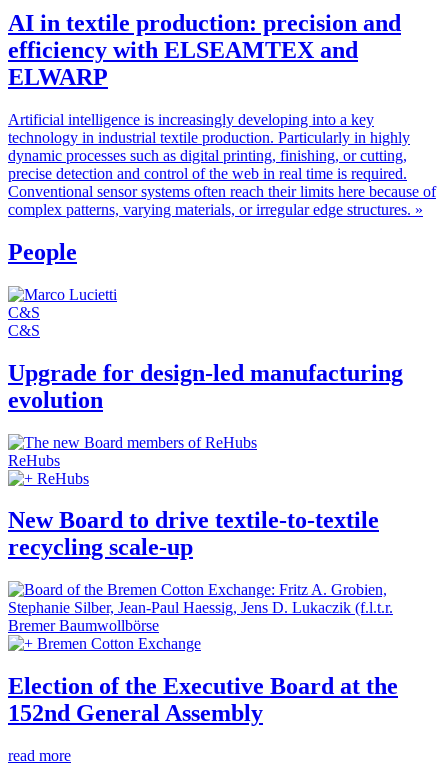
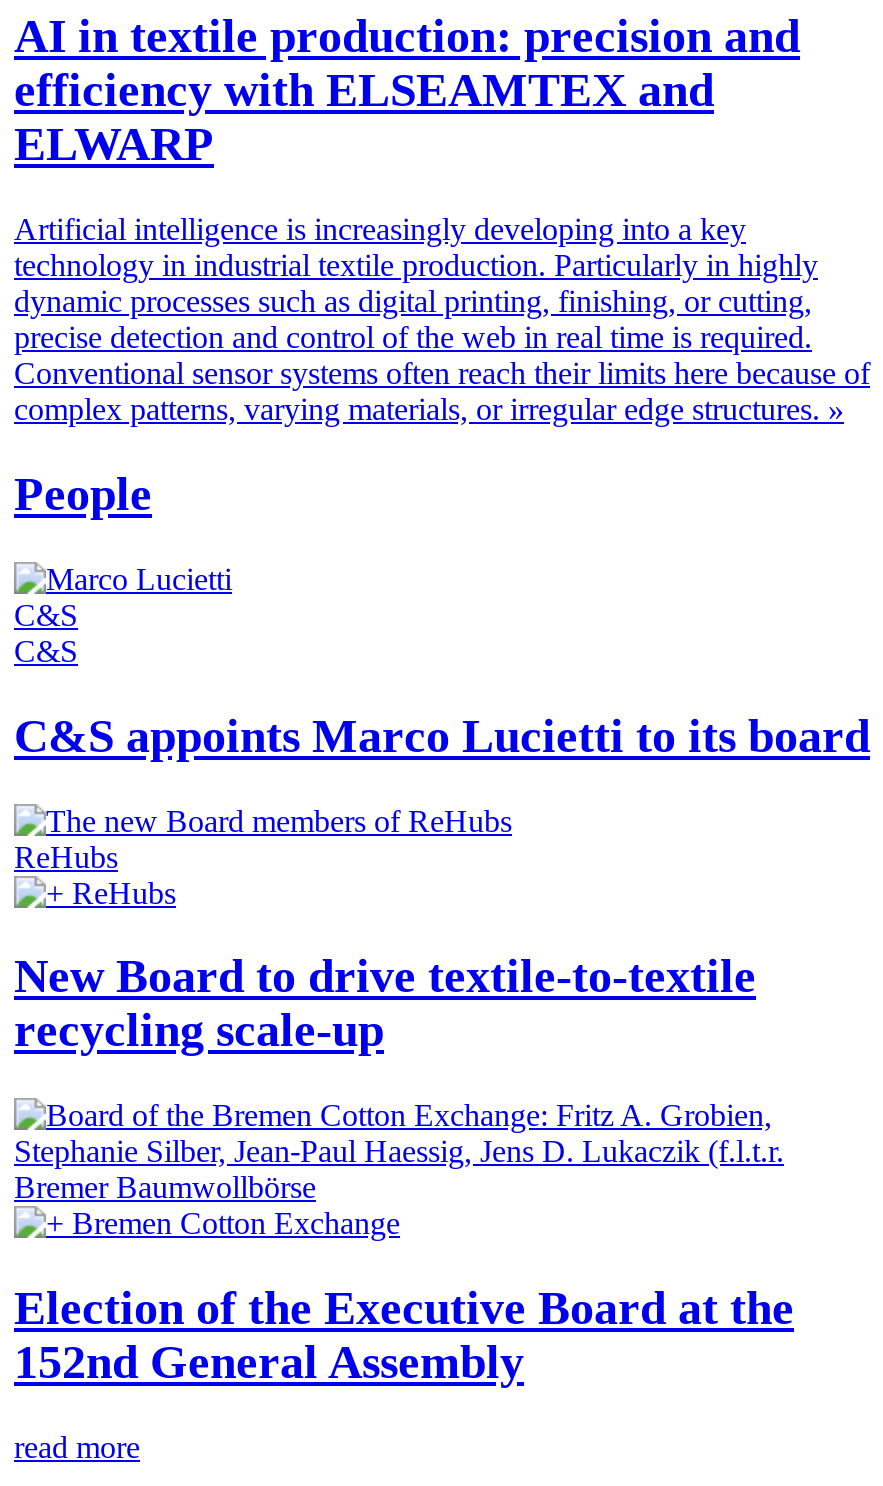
- Upgrade for design-led manufacturing
- evolution
+ C&S appoints Marco Lucietti to its board
